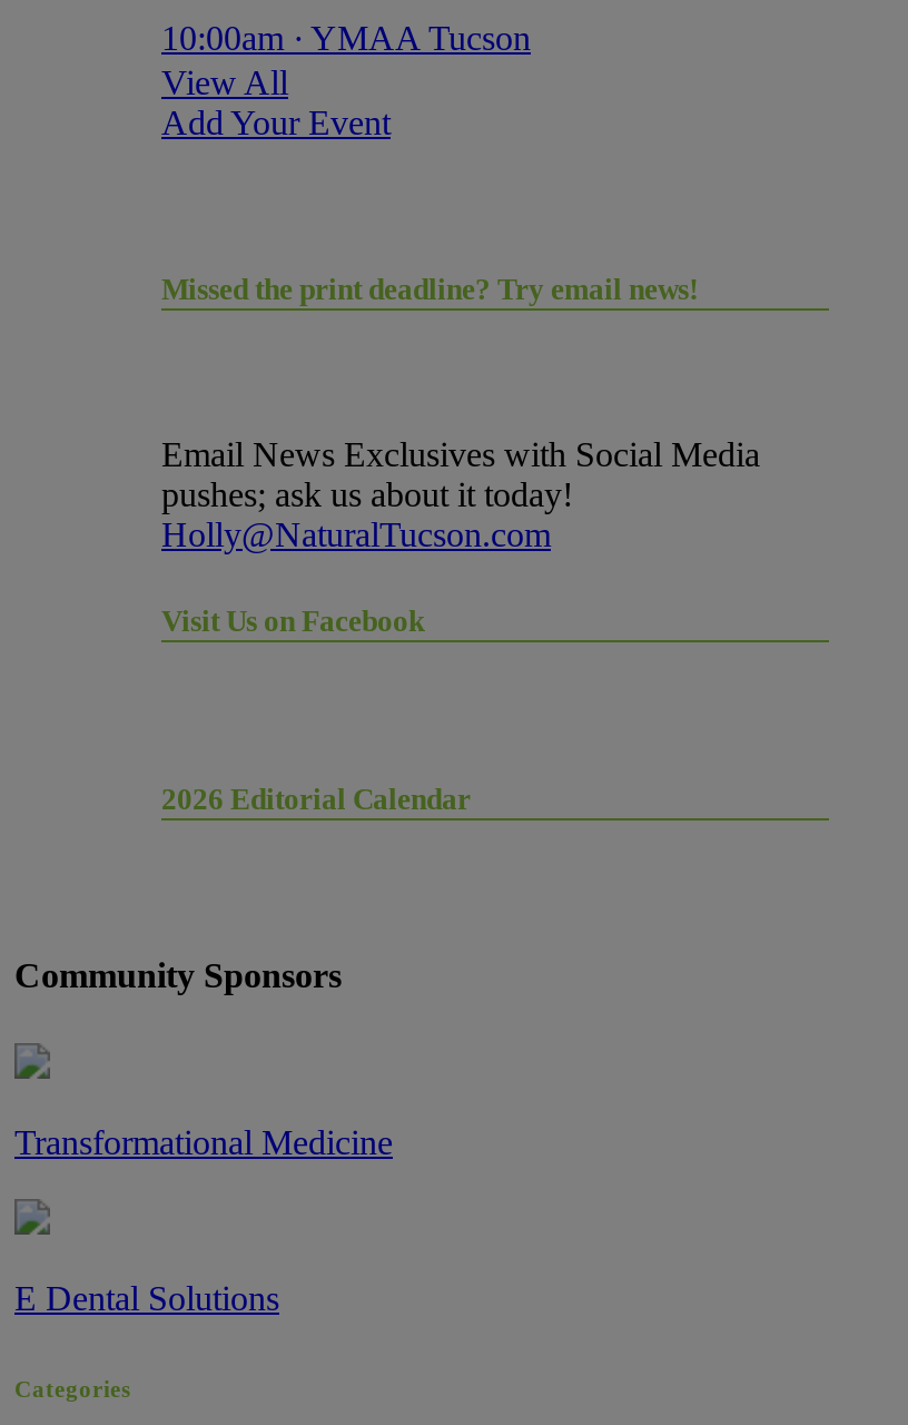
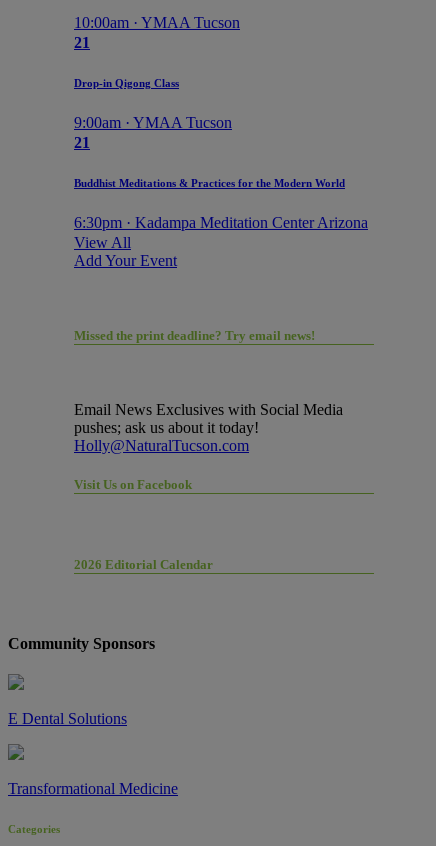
+ 21
+ Drop-in Qigong Class
+ 9:00am · YMAA Tucson
+ 21
+ Buddhist Meditations & Practices for the Modern World
+ 6:30pm · Kadampa Meditation Center Arizona

moved down: Transformational Medicine
